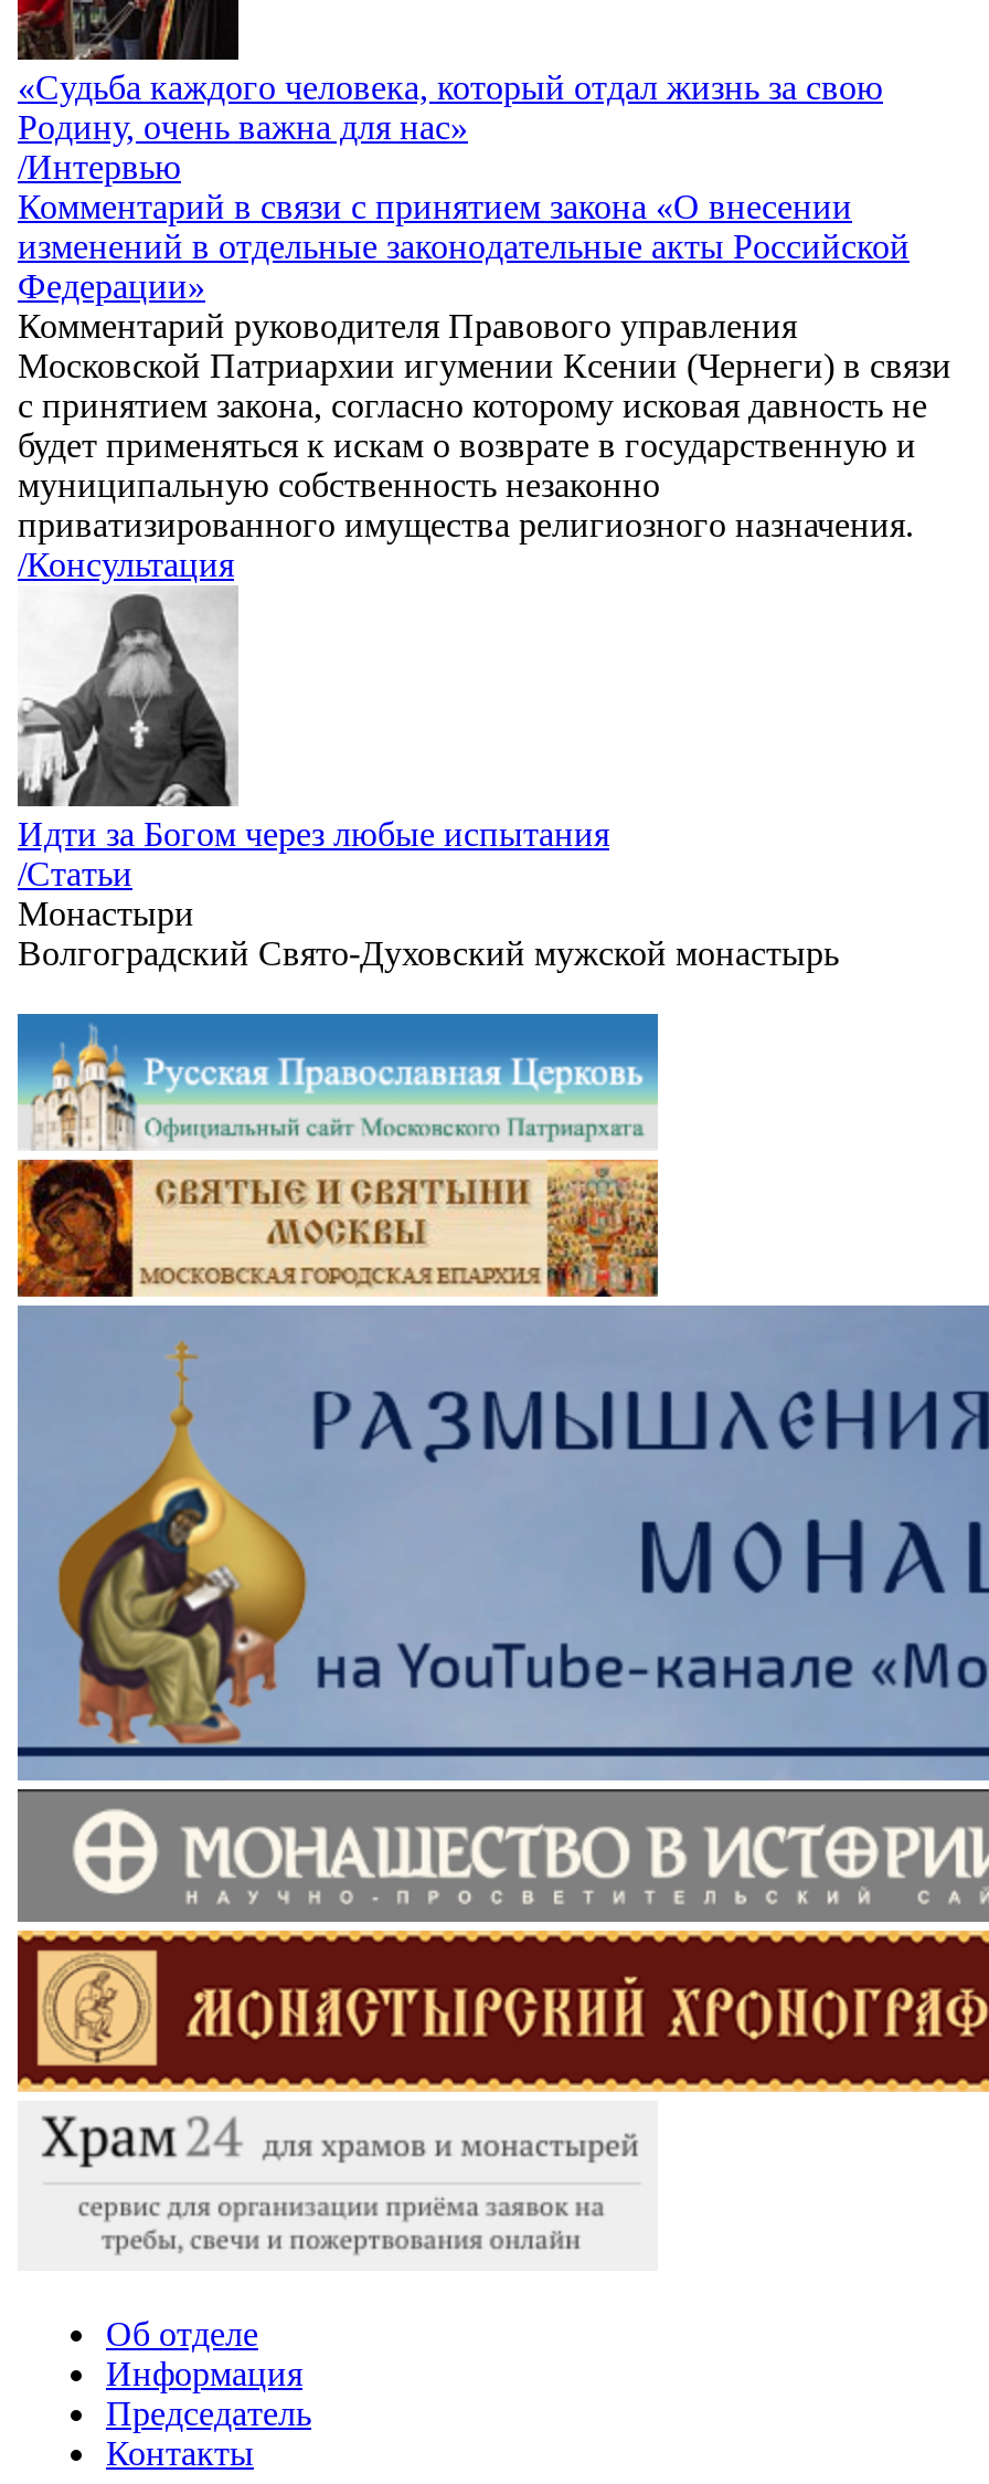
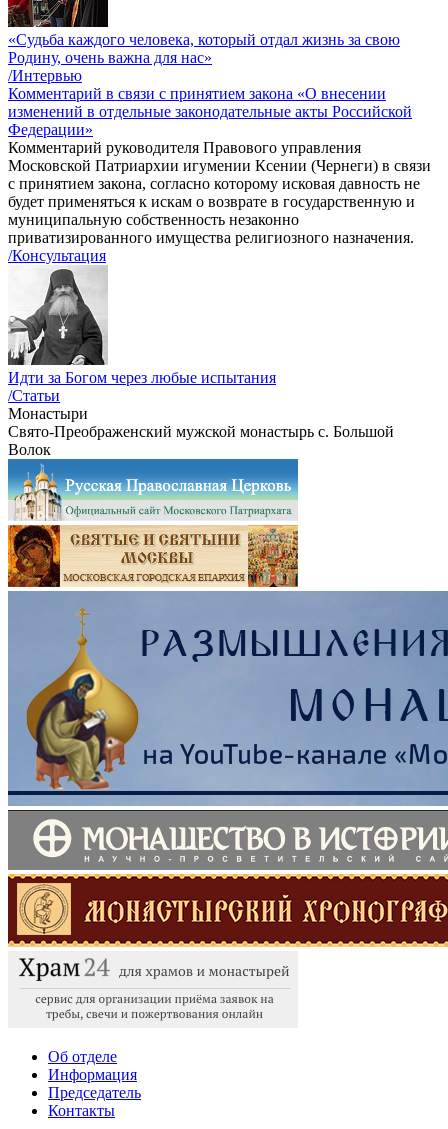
- Волгоградский Свято-Духовский мужской монастырь
+ Свято-Преображенский мужской монастырь с. Большой
+ Волок
